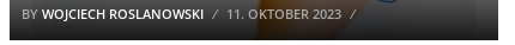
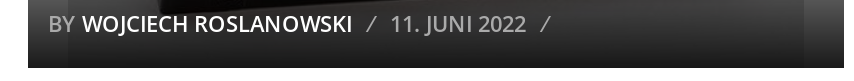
- BY WOJCIECH ROSLANOWSKI 11. OKTOBER 2023
+ BY WOJCIECH ROSLANOWSKI 11. JUNI 2022
